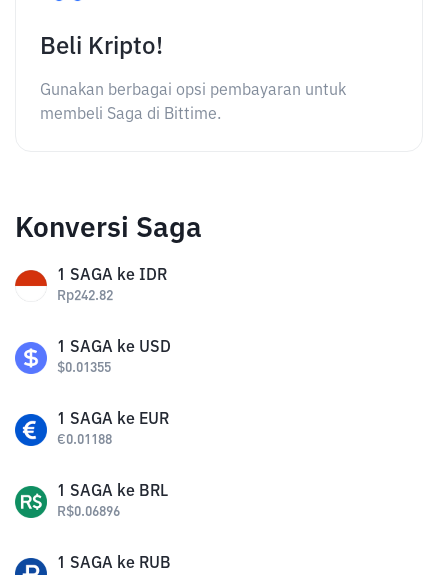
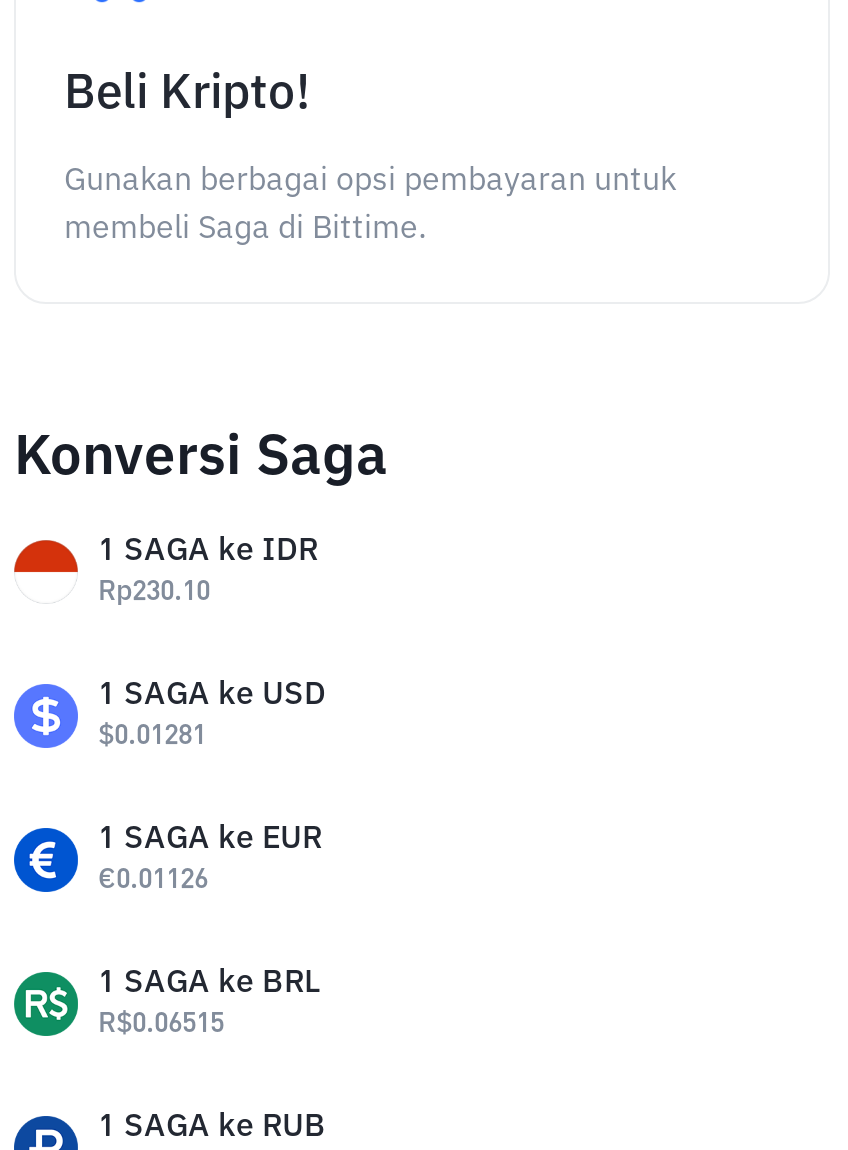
- Rp242.82
+ Rp230.10

- $0.01355
+ $0.01281

- €0.01188
+ €0.01126

- R$0.06896
+ R$0.06515
